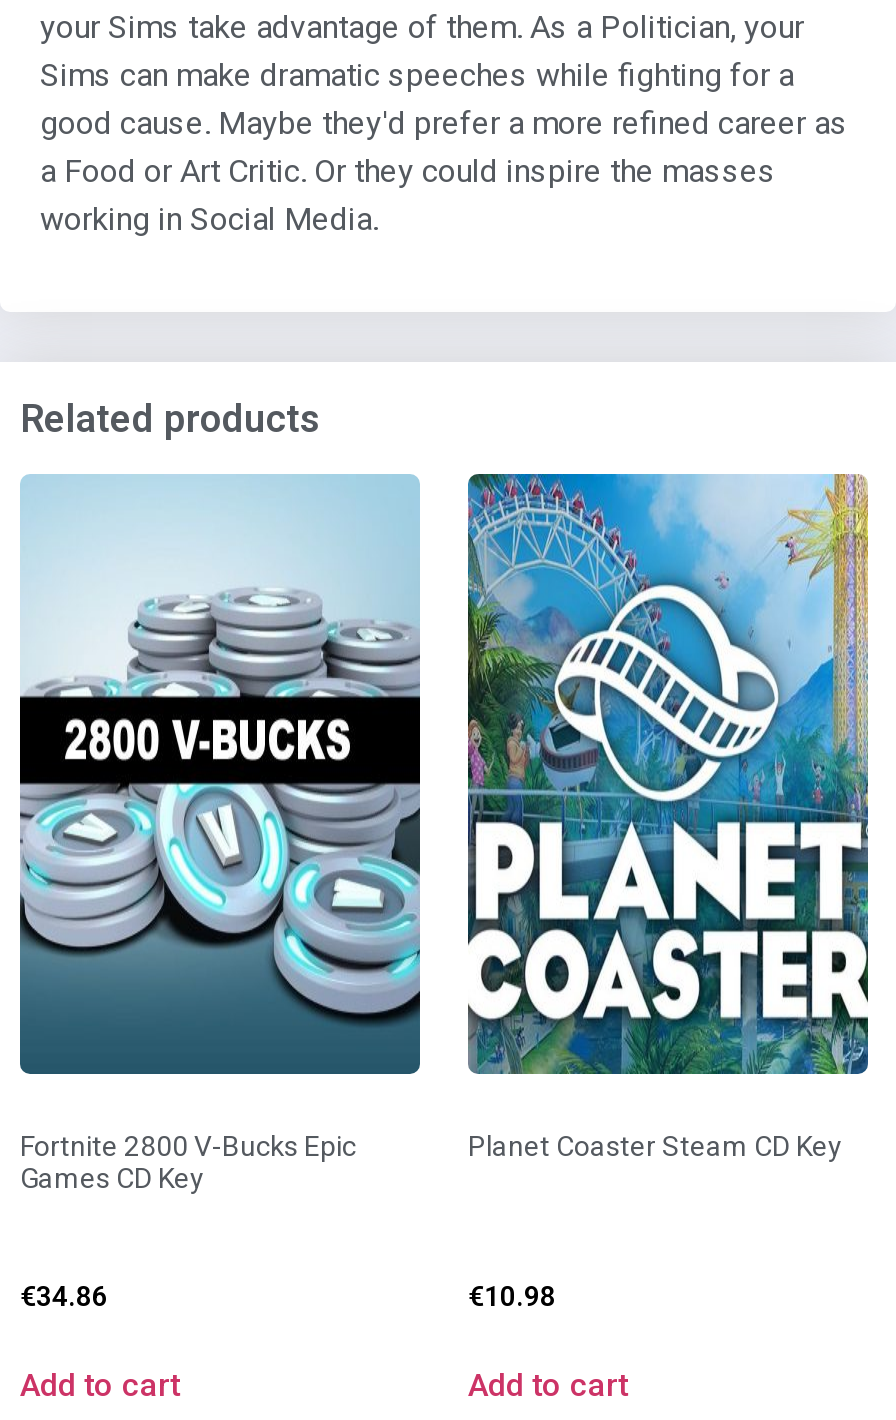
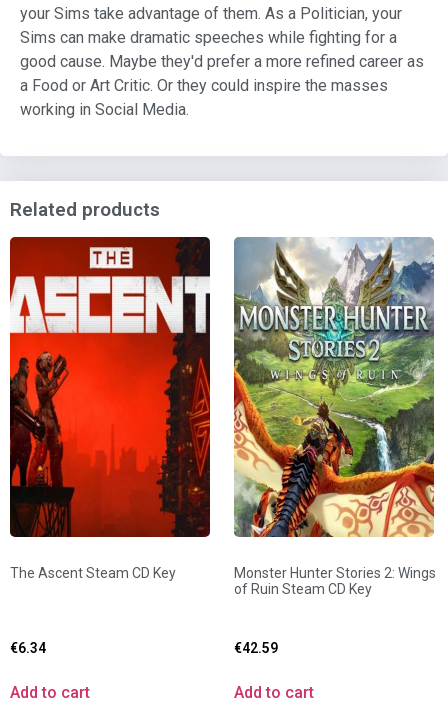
- [image]
- Fortnite 2800 V-Bucks Epic
- Games CD Key
+ [image]
+ The Ascent Steam CD Key

- [image]
- Planet Coaster Steam CD Key
+ [image]
+ Monster Hunter Stories 2: Wings
+ of Ruin Steam CD Key

- €34.86
+ €6.34

- €10.98
+ €42.59
